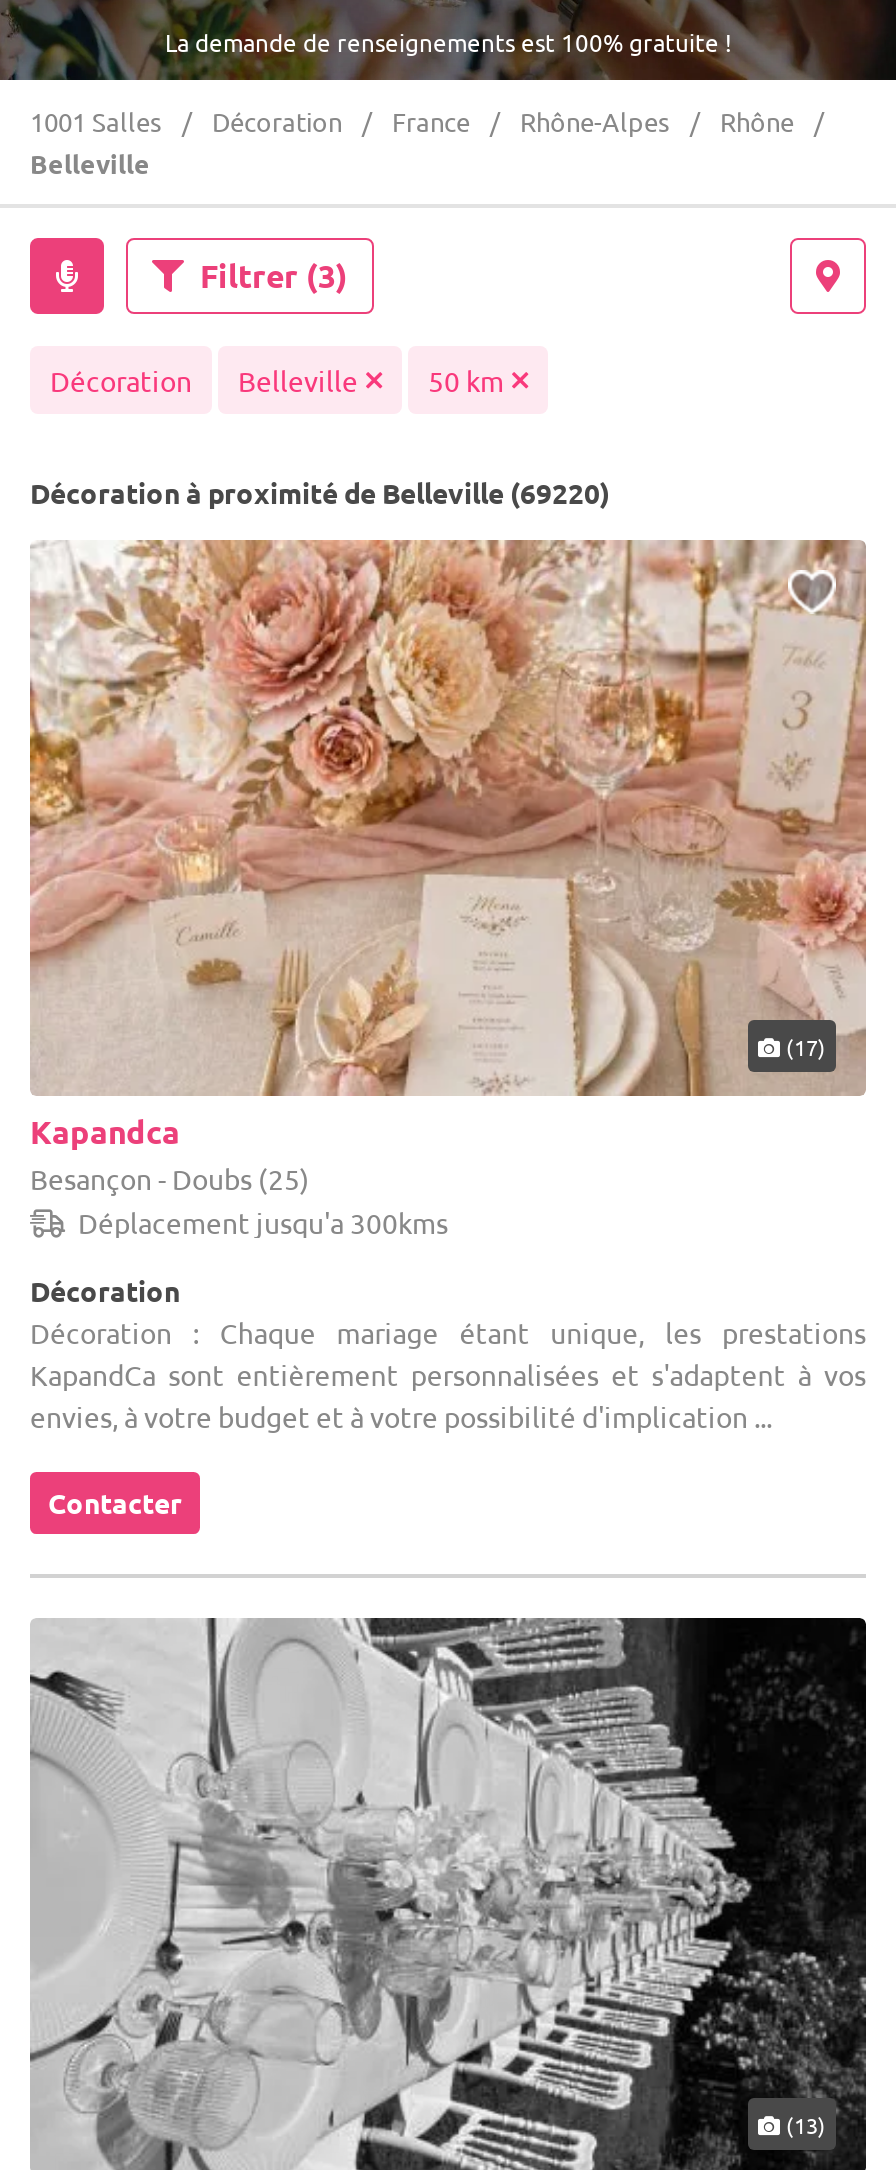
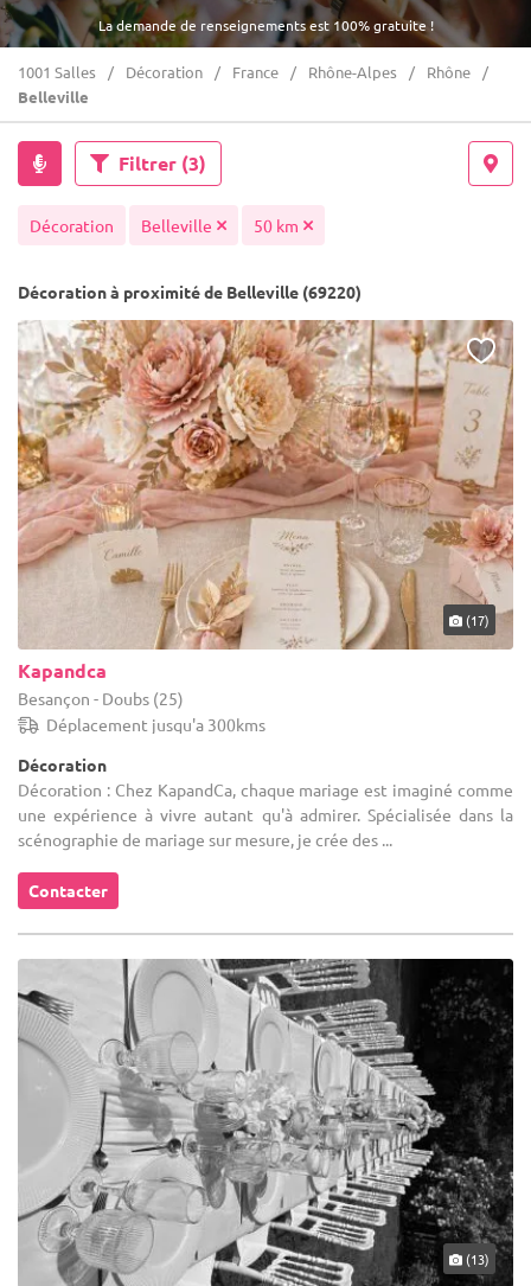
- Décoration : Chaque mariage étant unique, les prestations
- KapandCa sont entièrement personnalisées et s'adaptent à vos
- envies, à votre budget et à votre possibilité d'implication ...
+ Décoration : Chez KapandCa, chaque mariage est imaginé comme
+ une expérience à vivre autant qu'à admirer. Spécialisée dans la
+ scénographie de mariage sur mesure, je crée des ...
